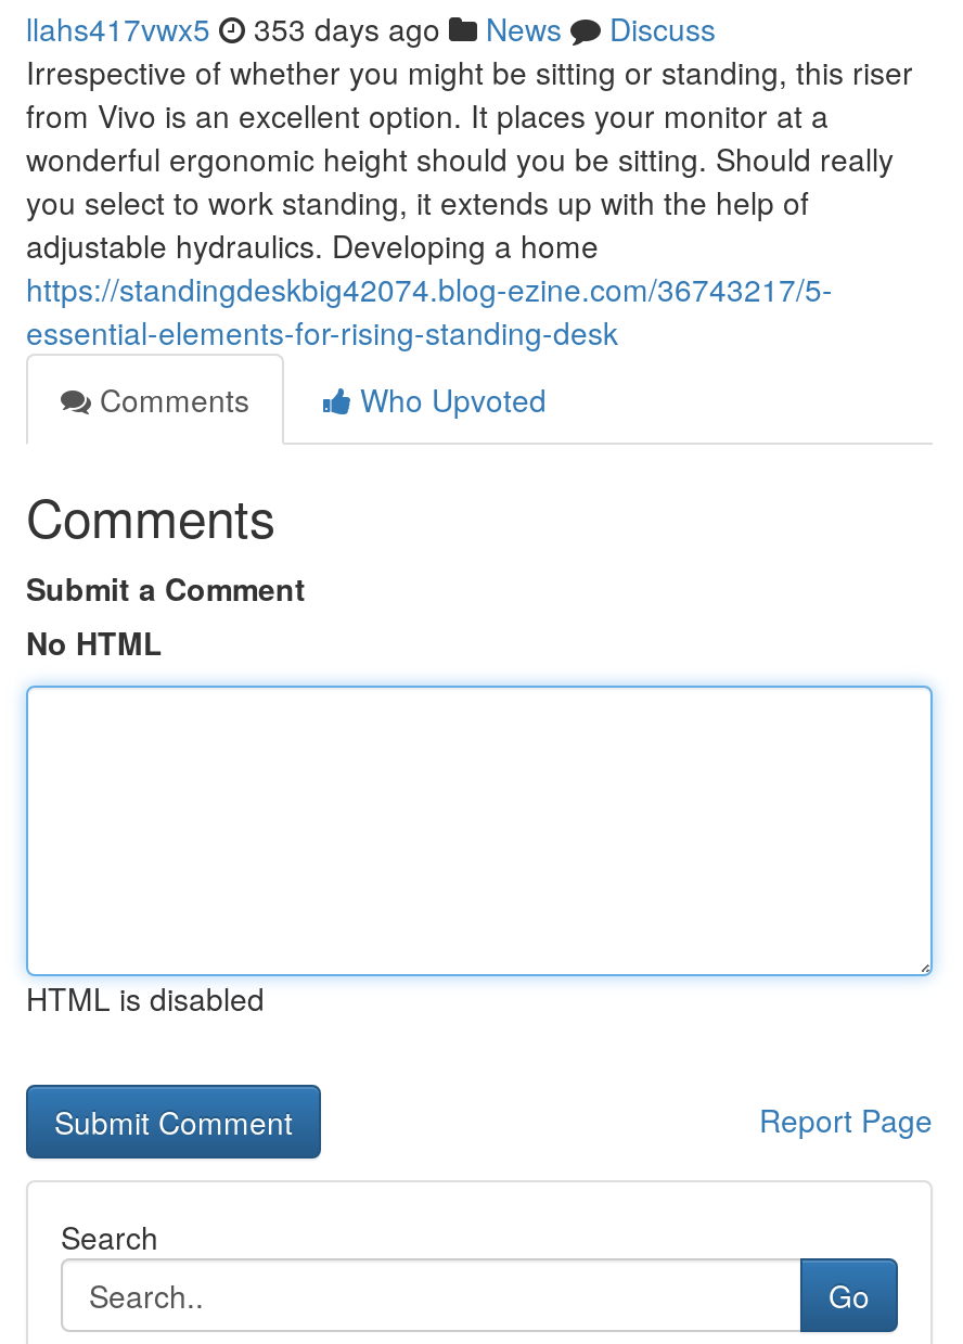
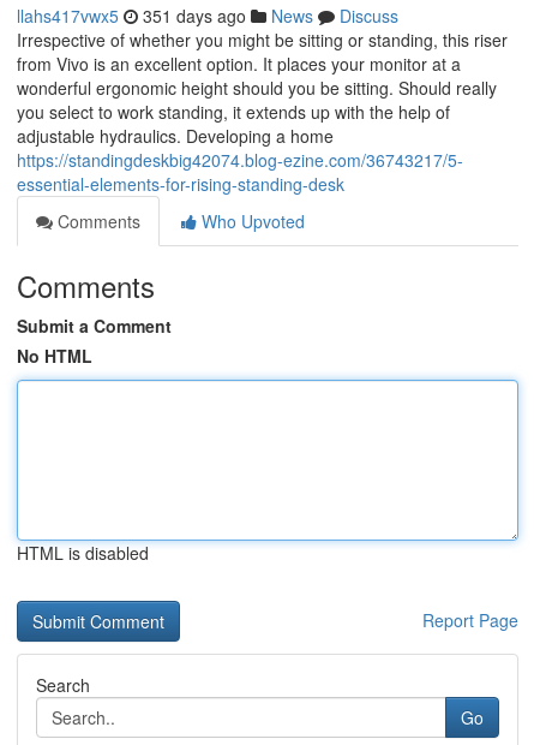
- llahs417vwx5 353 days ago News Discuss
+ llahs417vwx5 351 days ago News Discuss
